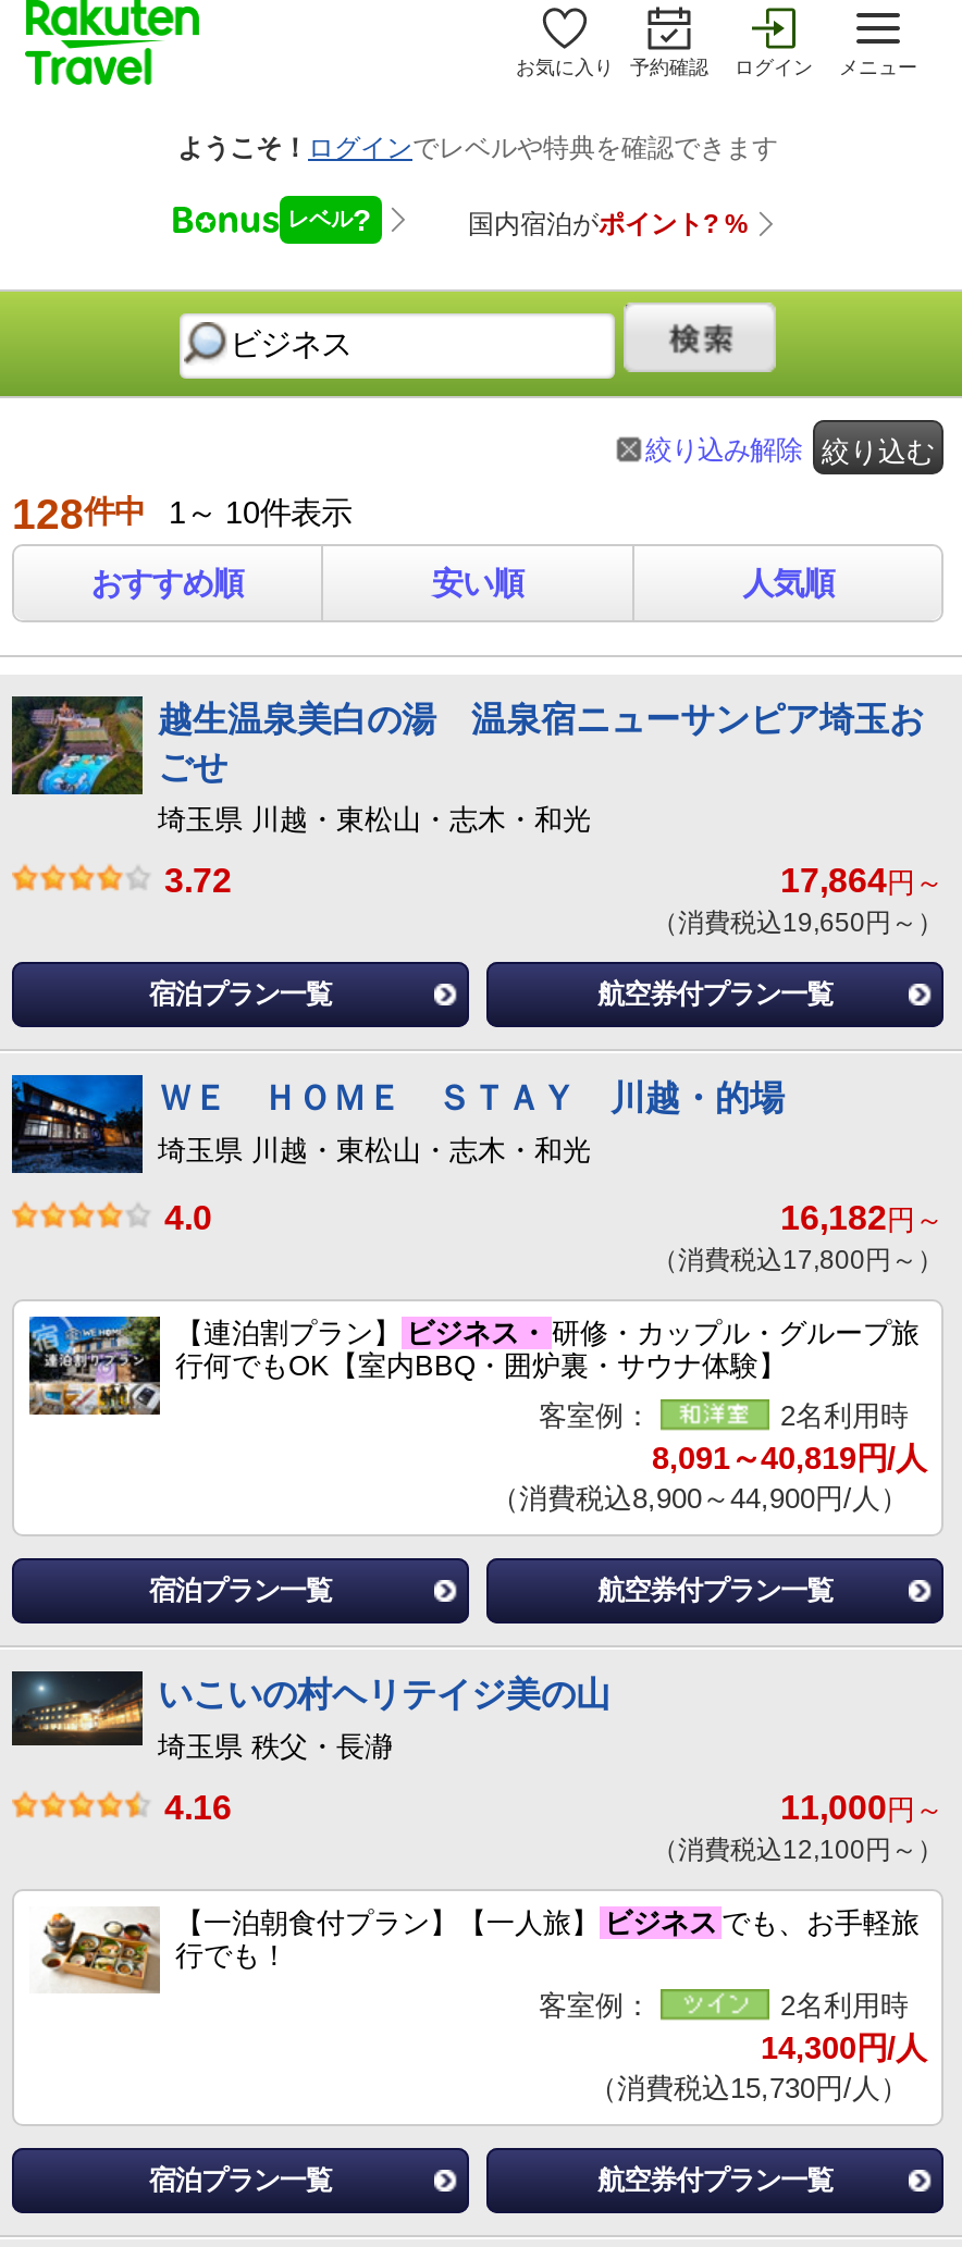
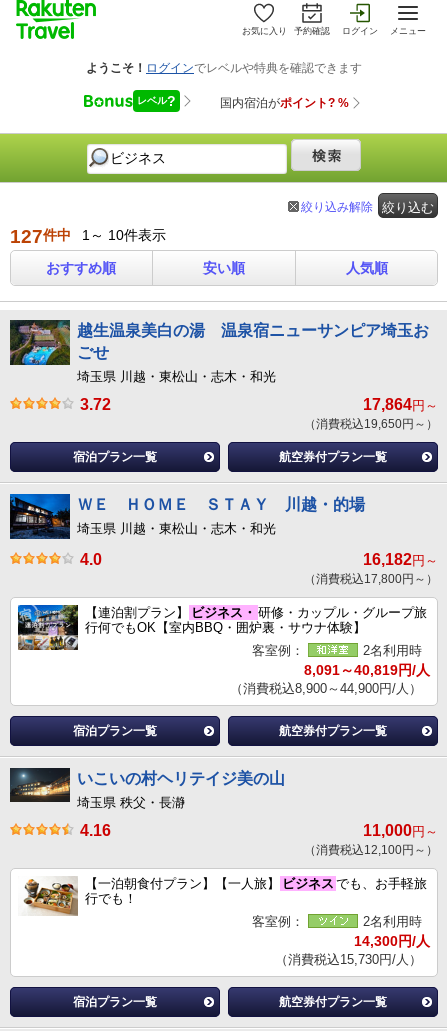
- 128件中 1～ 10件表示
+ 127件中 1～ 10件表示
